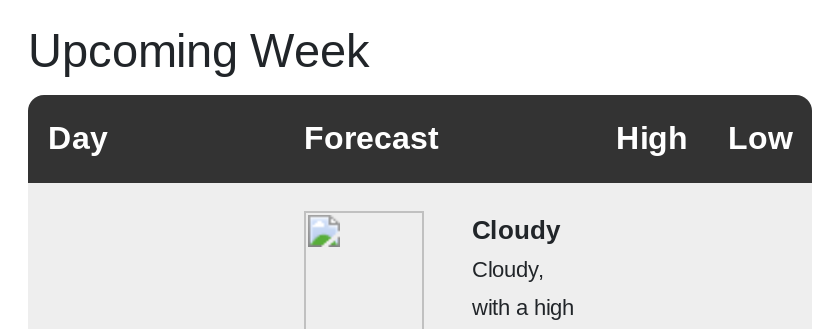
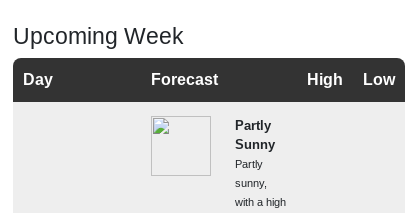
- Cloudy
- Cloudy,
+ Partly
+ Sunny
+ Partly
+ sunny,
